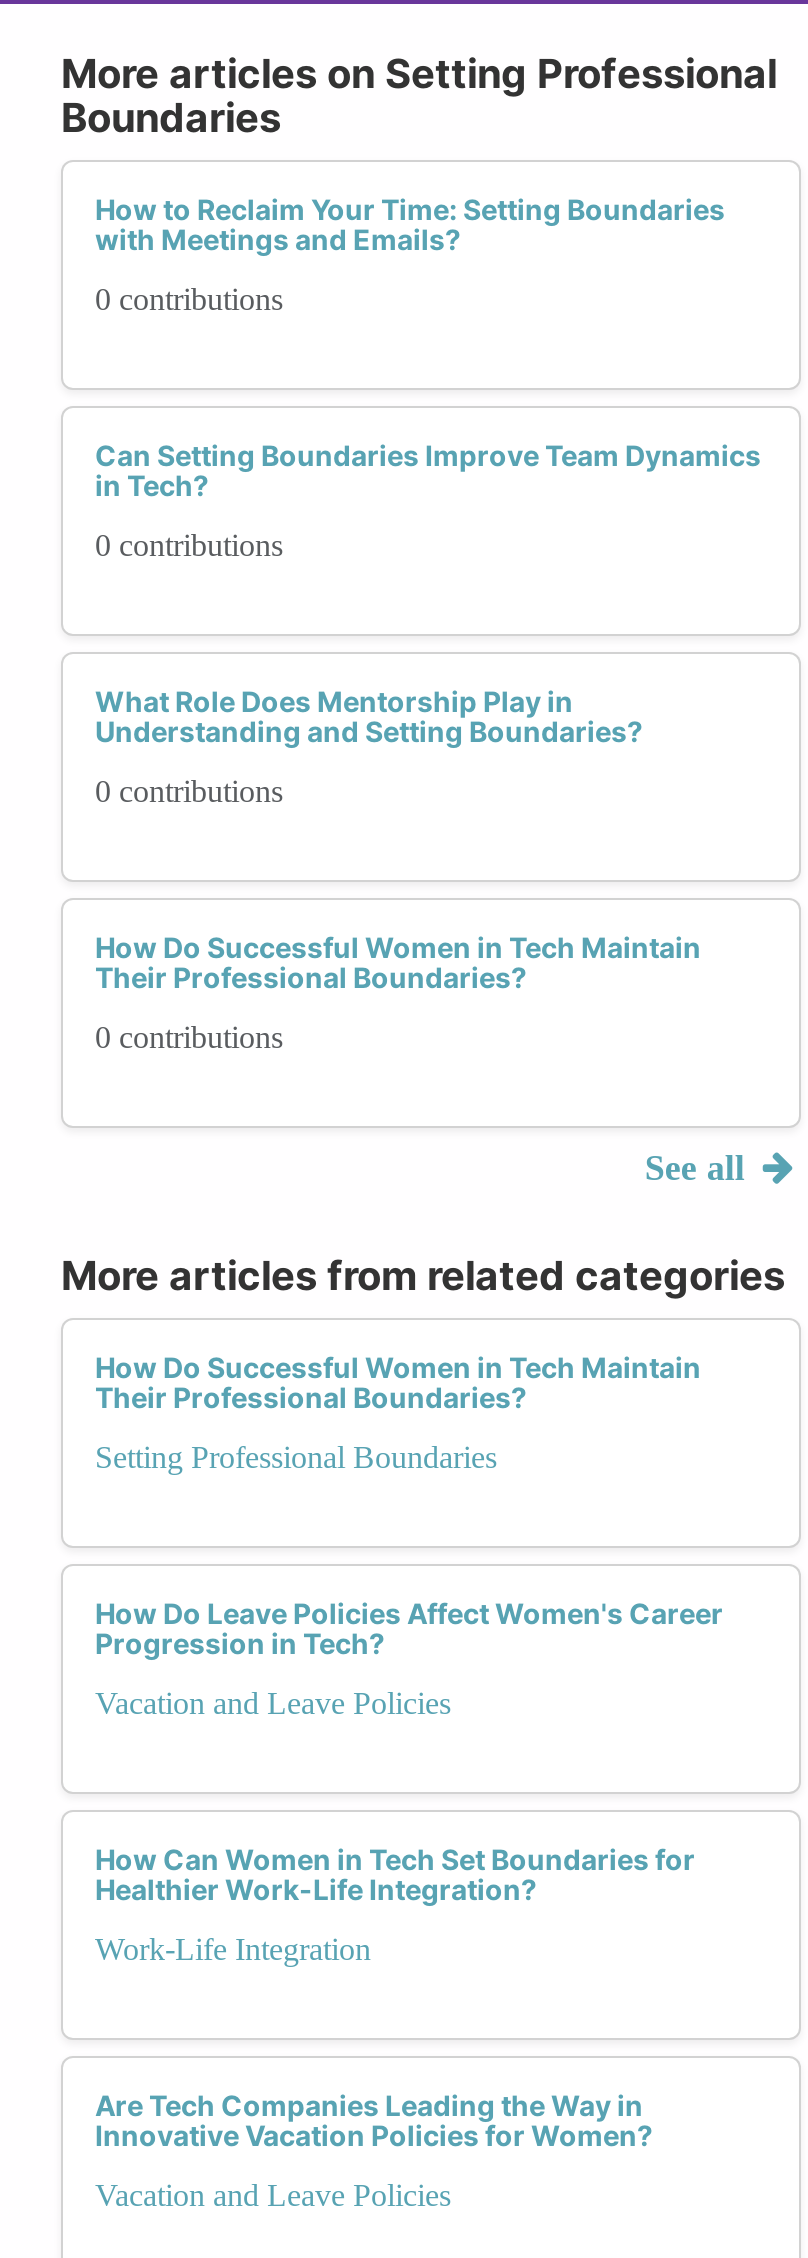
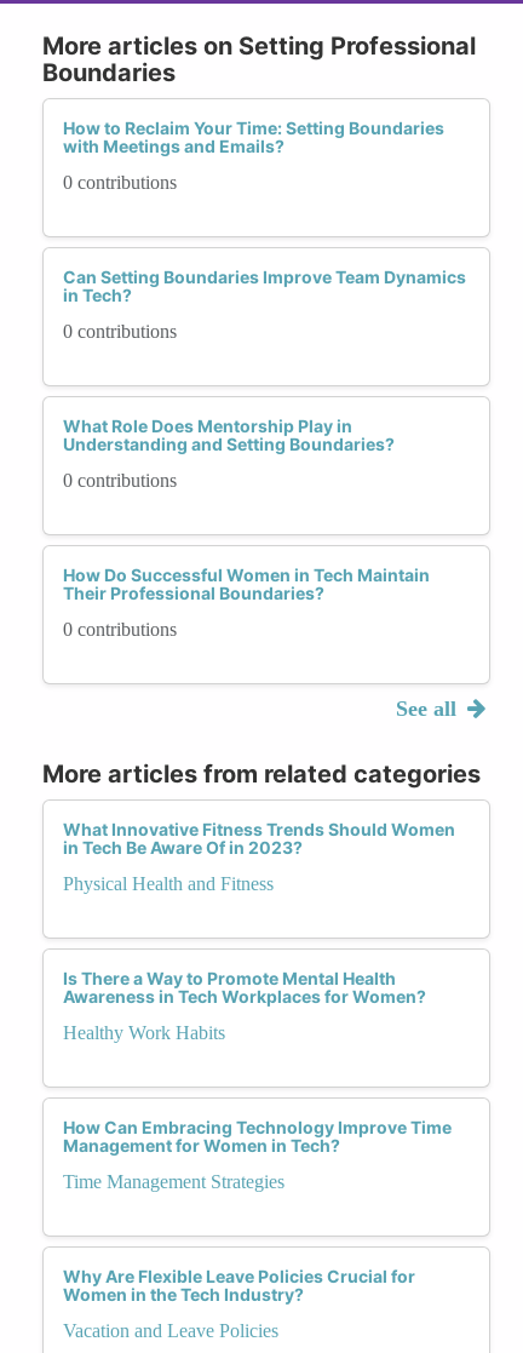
- How Do Successful Women in Tech Maintain
- Their Professional Boundaries?
+ What Innovative Fitness Trends Should Women
+ in Tech Be Aware Of in 2023?

- Setting Professional Boundaries
+ Physical Health and Fitness

- How Do Leave Policies Affect Women's Career
- Progression in Tech?
+ Is There a Way to Promote Mental Health
+ Awareness in Tech Workplaces for Women?

- Vacation and Leave Policies
+ Healthy Work Habits

- How Can Women in Tech Set Boundaries for
- Healthier Work-Life Integration?
+ How Can Embracing Technology Improve Time
+ Management for Women in Tech?

- Work-Life Integration
+ Time Management Strategies

- Are Tech Companies Leading the Way in
- Innovative Vacation Policies for Women?
+ Why Are Flexible Leave Policies Crucial for
+ Women in the Tech Industry?
